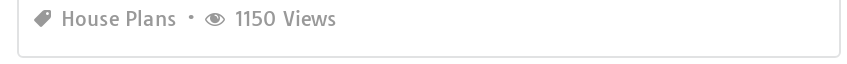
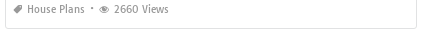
- 1150 Views
+ 2660 Views
